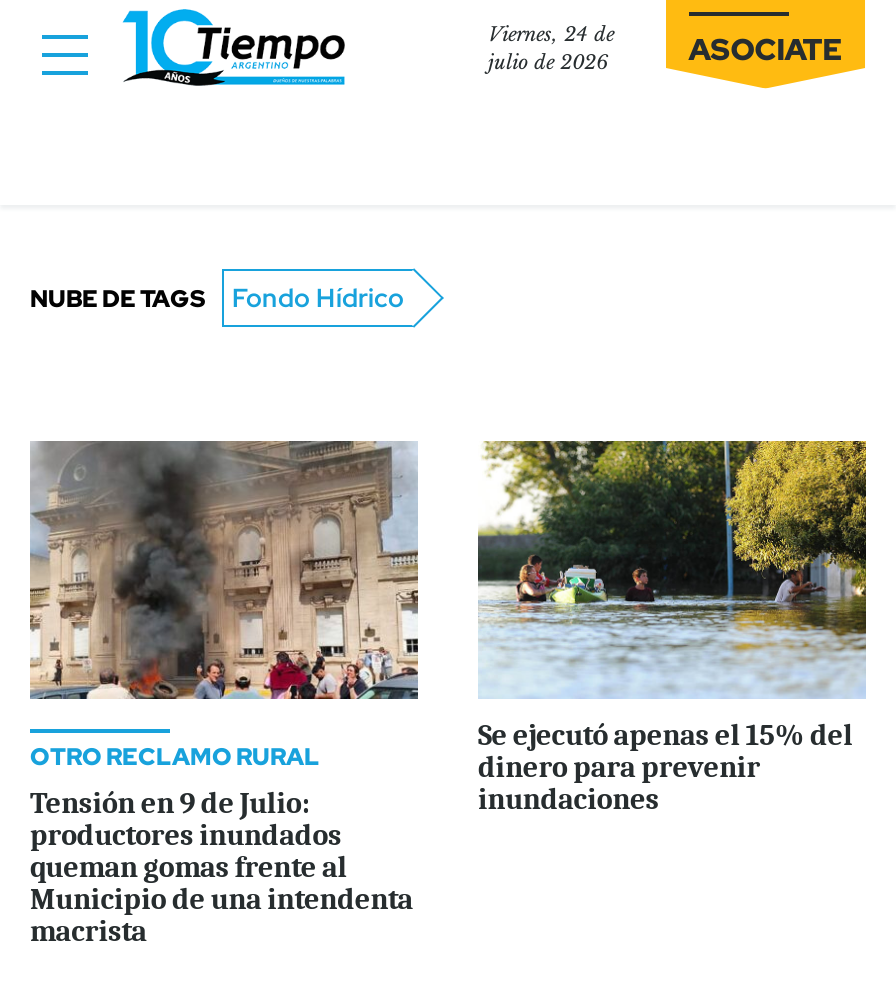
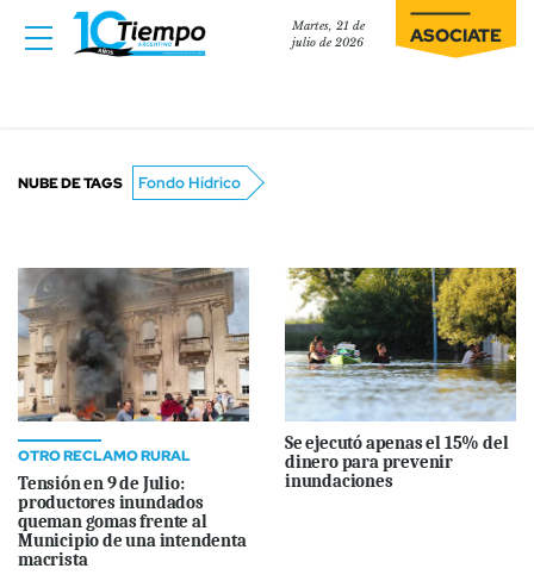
- Viernes, 24 de
+ Martes, 21 de
